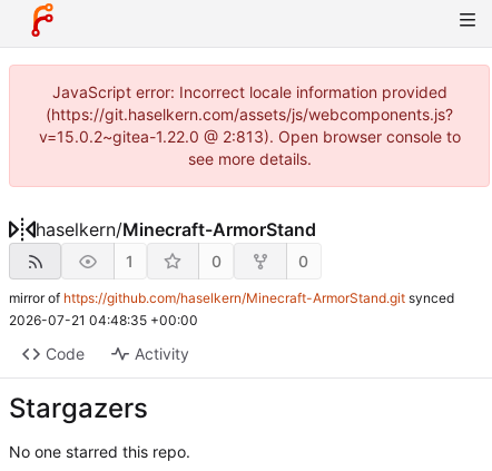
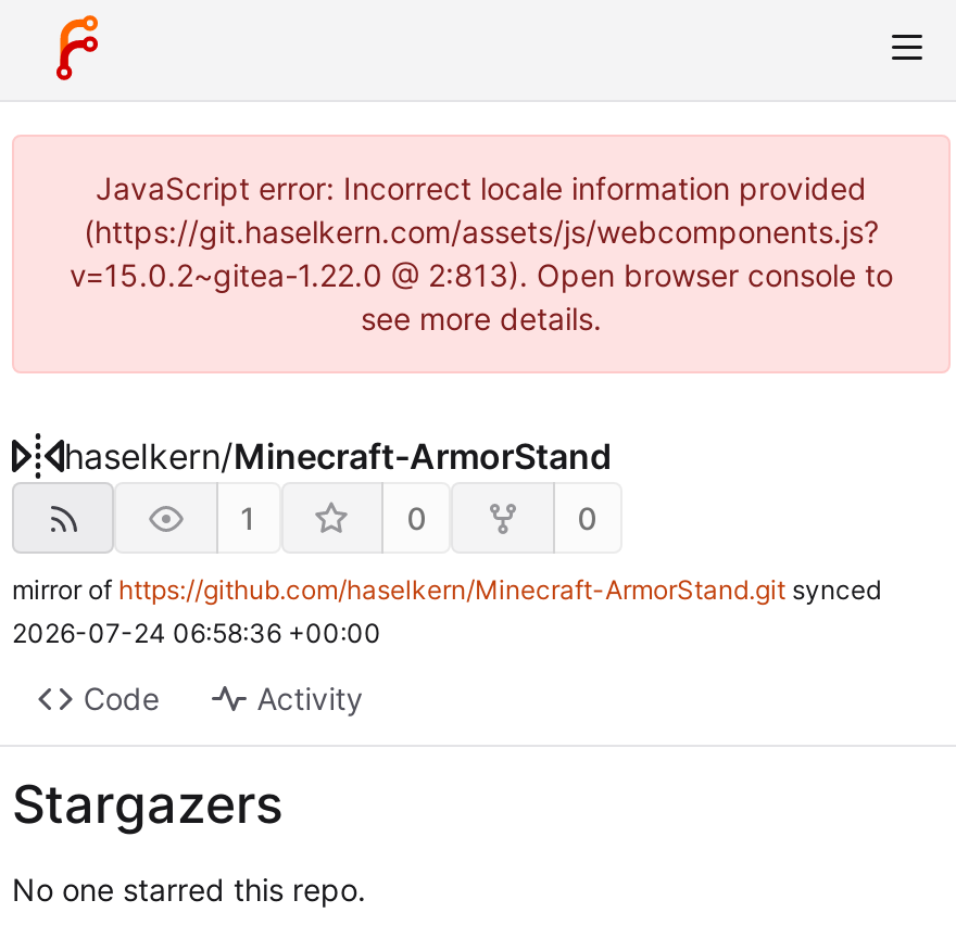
- 2026-07-21 04:48:35 +00:00
+ 2026-07-24 06:58:36 +00:00
